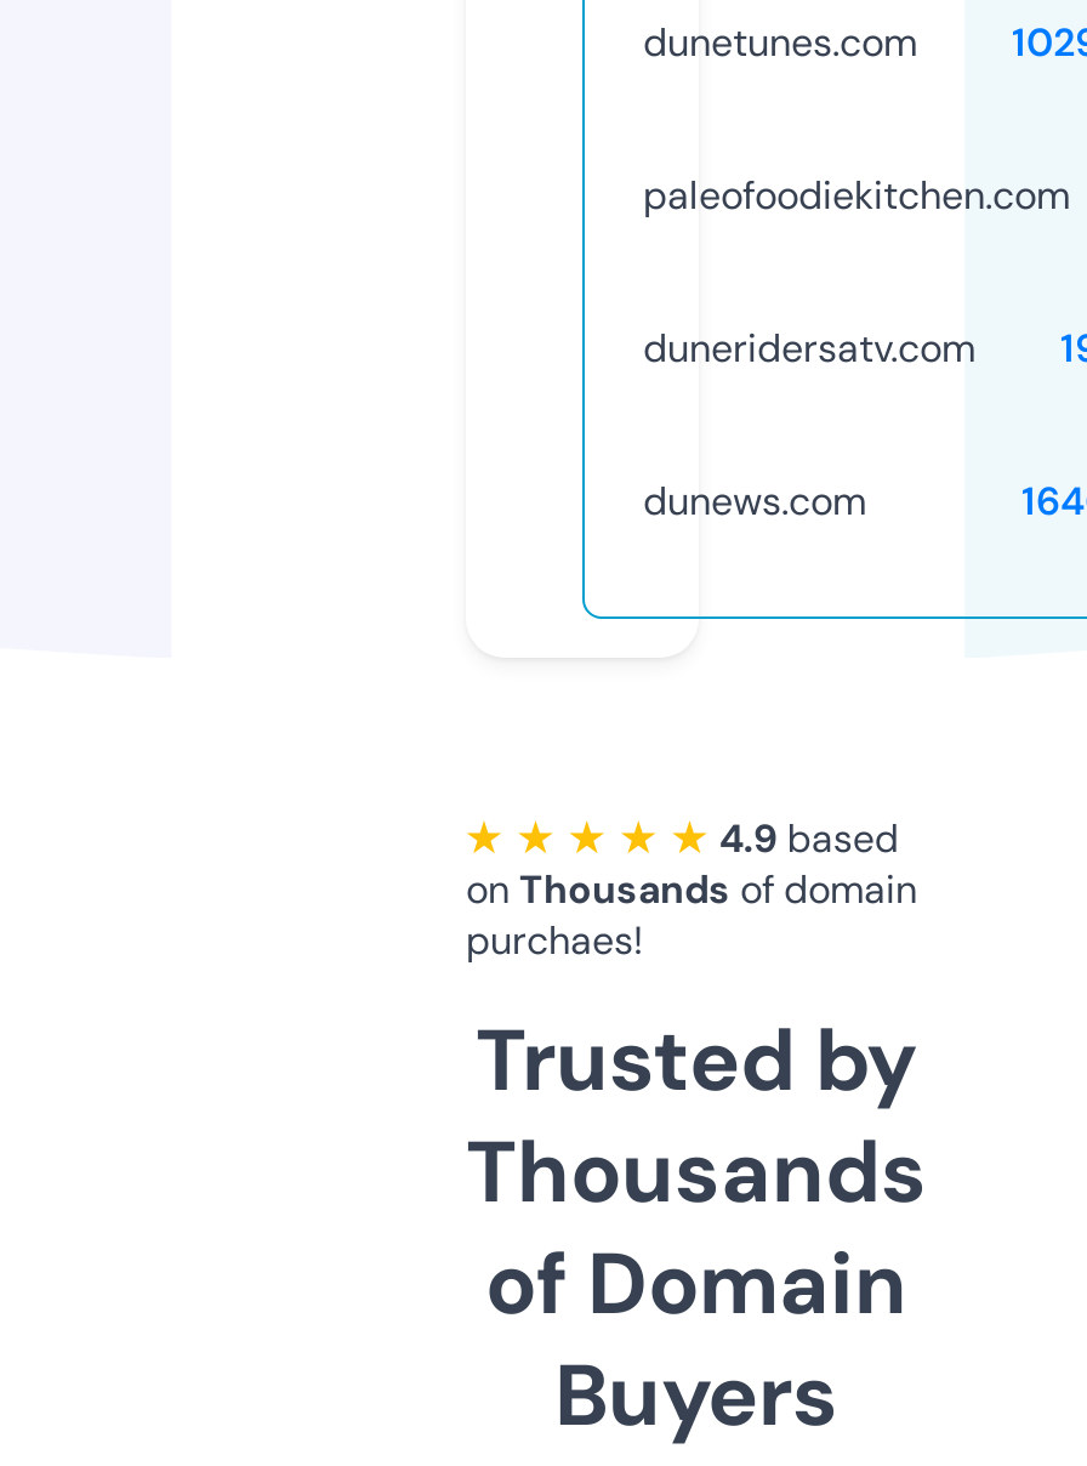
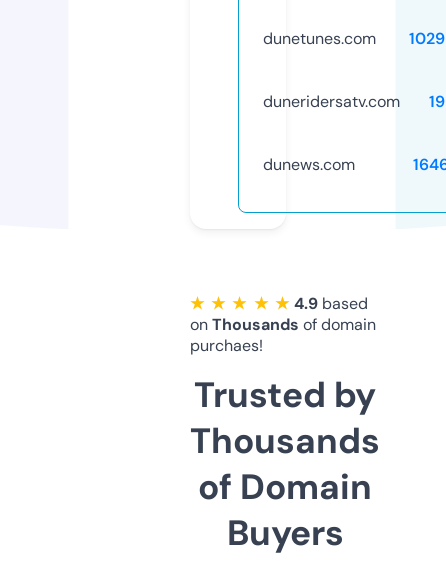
- paleofoodiekitchen.com
